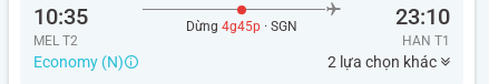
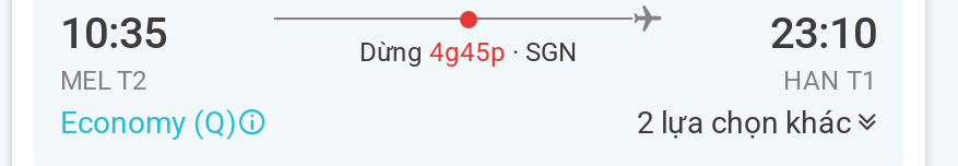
- Economy (N)
+ Economy (Q)
